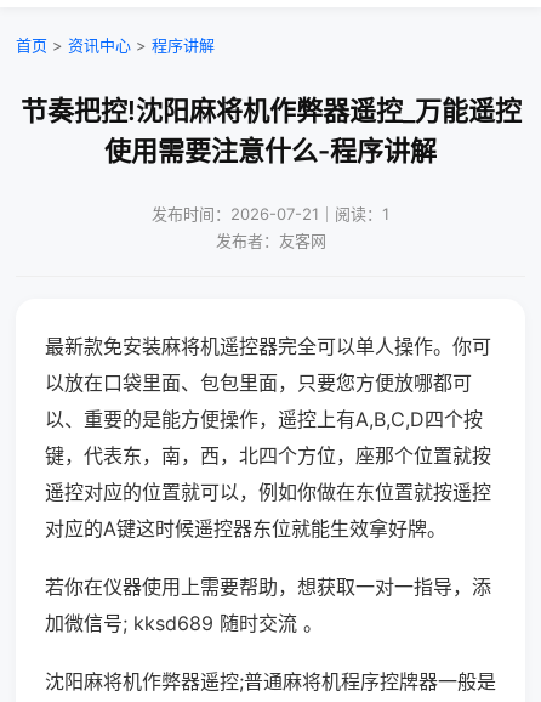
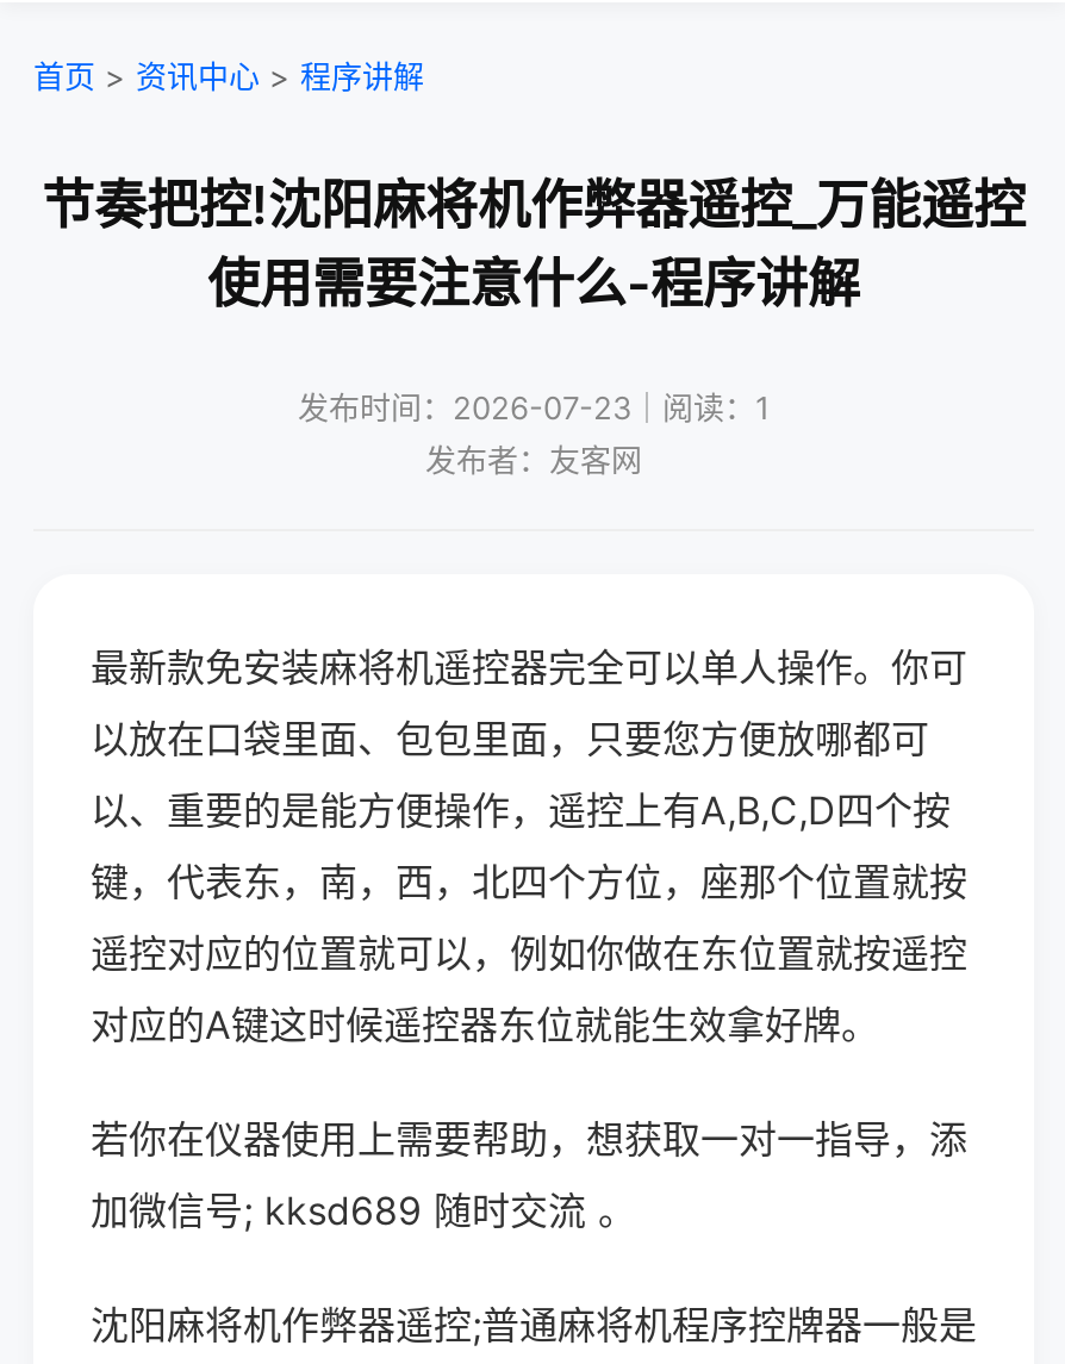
- 发布时间：2026-07-21｜阅读：1
+ 发布时间：2026-07-23｜阅读：1
